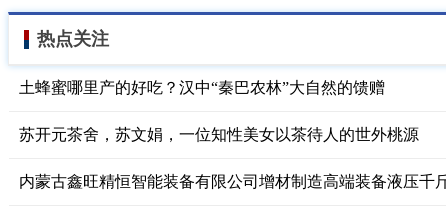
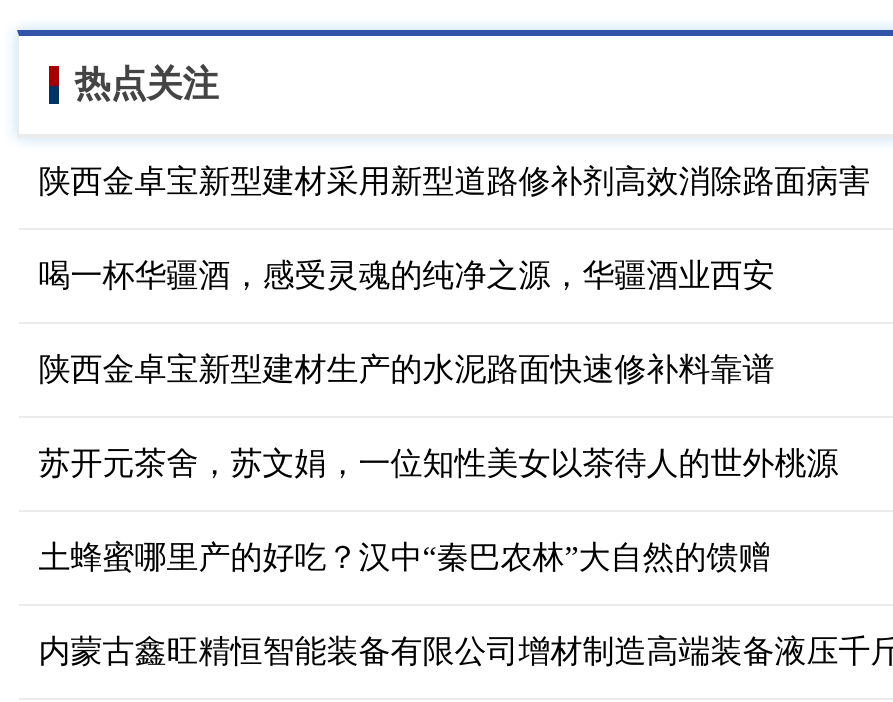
+ 陕西金卓宝新型建材采用新型道路修补剂高效消除路面病害
+ 喝一杯华疆酒，感受灵魂的纯净之源，华疆酒业西安
+ 陕西金卓宝新型建材生产的水泥路面快速修补料靠谱

moved down: 土蜂蜜哪里产的好吃？汉中“秦巴农林”大自然的馈赠

moved up: 苏开元茶舍，苏文娟，一位知性美女以茶待人的世外桃源
